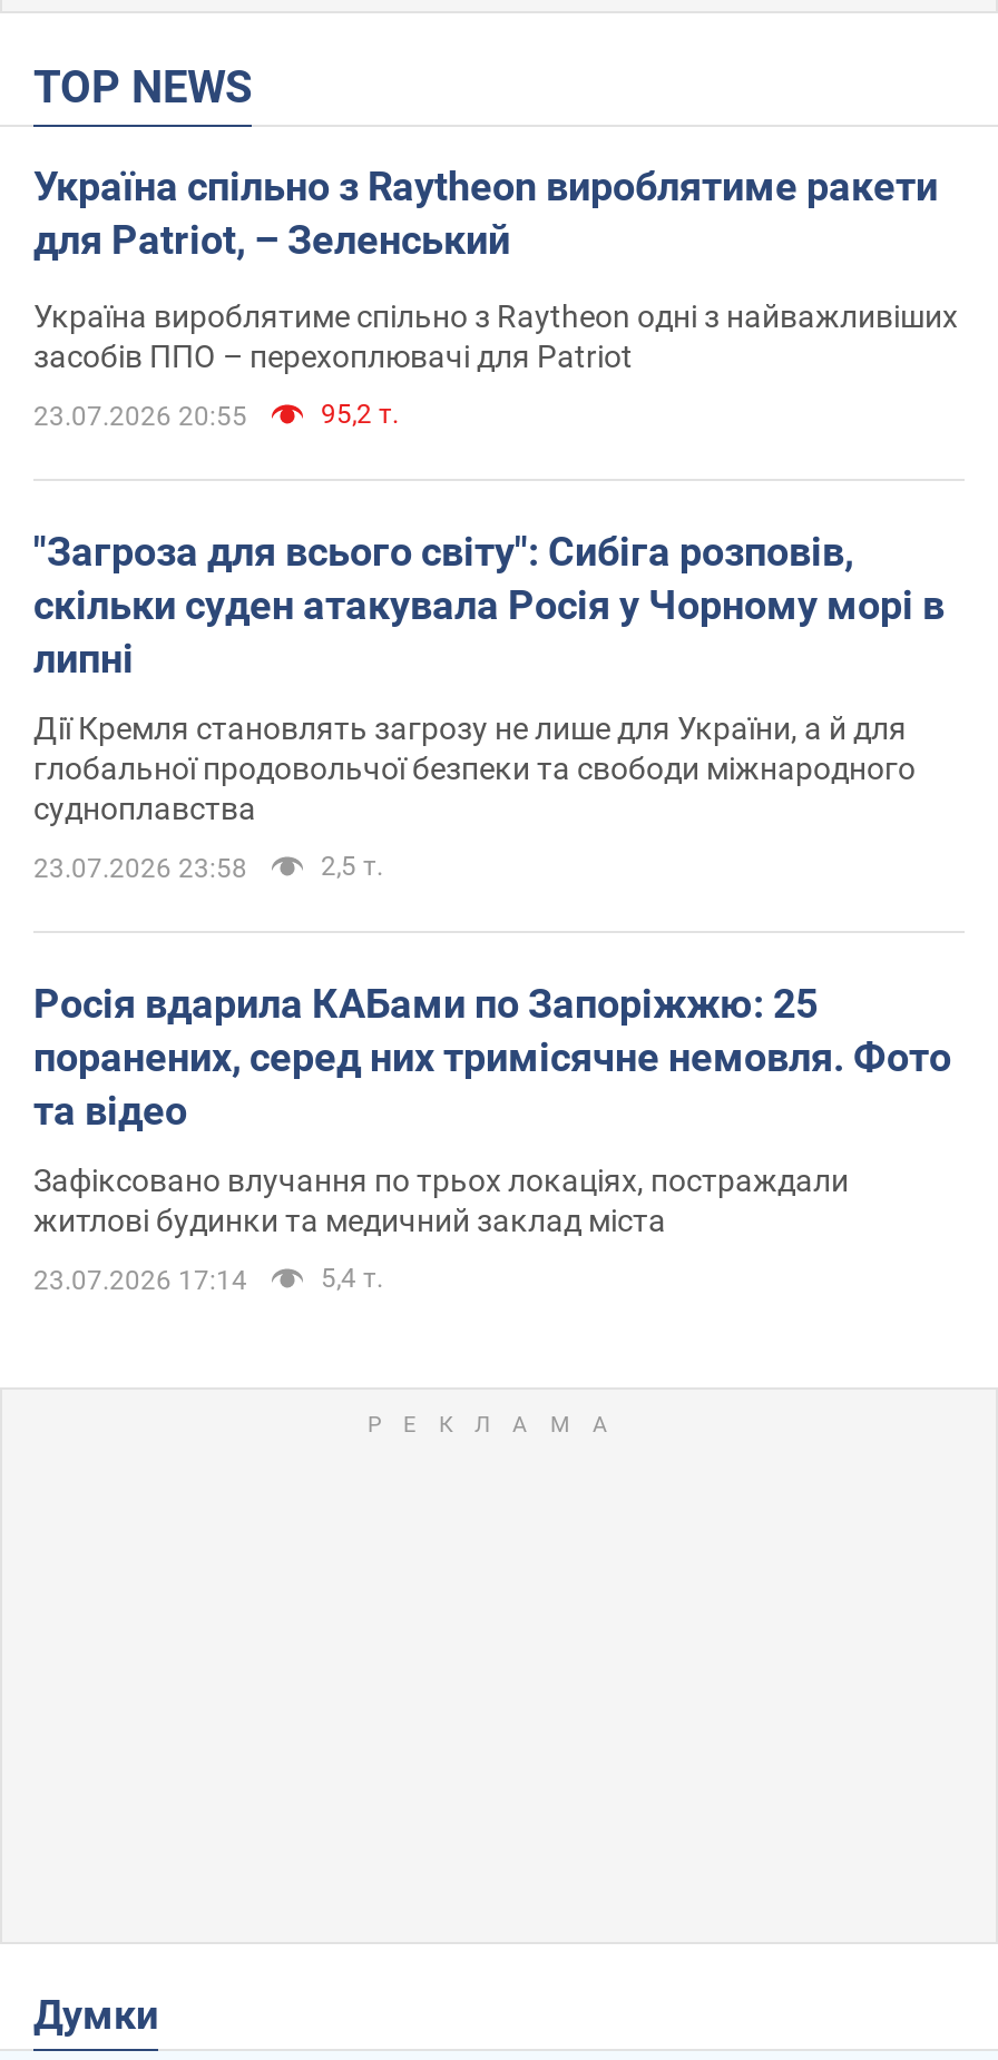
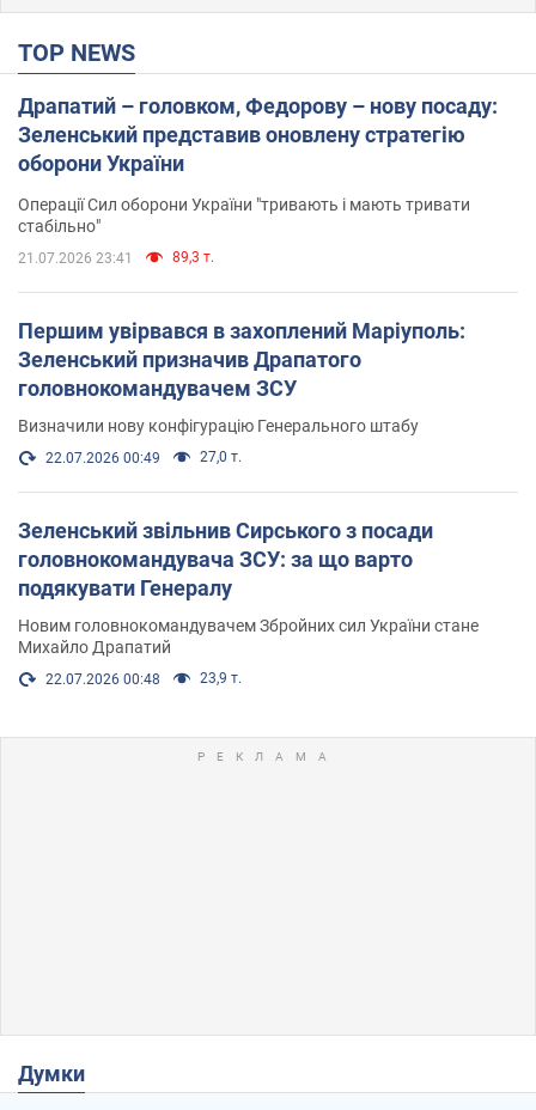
- Україна спільно з Raytheon вироблятиме ракети
- для Patriot, – Зеленський
+ Драпатий – головком, Федорову – нову посаду:
+ Зеленський представив оновлену стратегію
+ оборони України

- Україна вироблятиме спільно з Raytheon одні з найважливіших
- засобів ППО – перехоплювачі для Patriot
+ Операції Сил оборони України "тривають і мають тривати
+ стабільно"

- 23.07.2026 20:55
- 95,2 т.
+ 21.07.2026 23:41
+ 89,3 т.

- "Загроза для всього світу": Сибіга розповів,
- скільки суден атакувала Росія у Чорному морі в
- липні
+ Першим увірвався в захоплений Маріуполь:
+ Зеленський призначив Драпатого
+ головнокомандувачем ЗСУ

- Дії Кремля становлять загрозу не лише для України, а й для
- глобальної продовольчої безпеки та свободи міжнародного
- судноплавства
+ Визначили нову конфігурацію Генерального штабу

- 23.07.2026 23:58
- 2,5 т.
+ 22.07.2026 00:49
+ 27,0 т.

- Росія вдарила КАБами по Запоріжжю: 25
- поранених, серед них тримісячне немовля. Фото
- та відео
+ Зеленський звільнив Сирського з посади
+ головнокомандувача ЗСУ: за що варто
+ подякувати Генералу

- Зафіксовано влучання по трьох локаціях, постраждали
- житлові будинки та медичний заклад міста
+ Новим головнокомандувачем Збройних сил України стане
+ Михайло Драпатий

- 23.07.2026 17:14
- 5,4 т.
+ 22.07.2026 00:48
+ 23,9 т.
